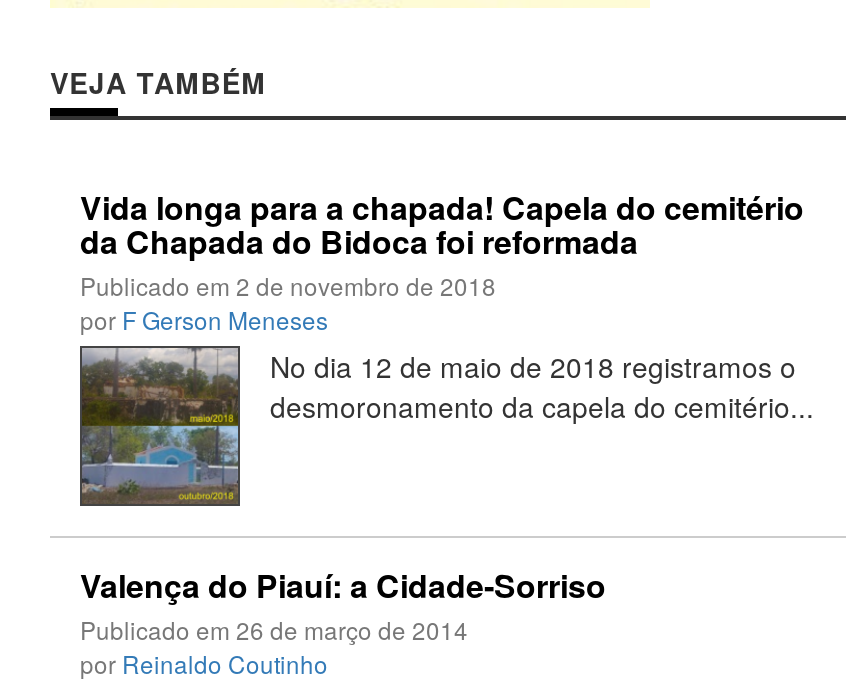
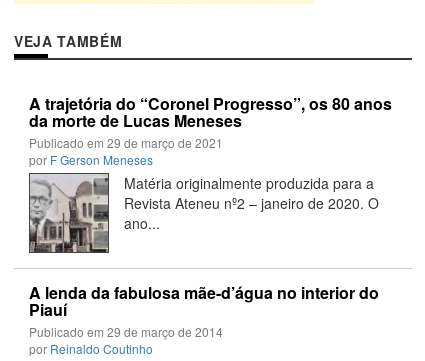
- Vida longa para a chapada! Capela do cemitério
- da Chapada do Bidoca foi reformada
- Publicado em 2 de novembro de 2018
+ A trajetória do “Coronel Progresso”, os 80 anos
+ da morte de Lucas Meneses
+ Publicado em 29 de março de 2021

- [image]
- No dia 12 de maio de 2018 registramos o
- desmoronamento da capela do cemitério...
+ [image]
+ Matéria originalmente produzida para a
+ Revista Ateneu nº2 – janeiro de 2020. O
+ ano...

- Valença do Piauí: a Cidade-Sorriso
- Publicado em 26 de março de 2014
+ A lenda da fabulosa mãe-d’água no interior do
+ Piauí
+ Publicado em 29 de março de 2014
